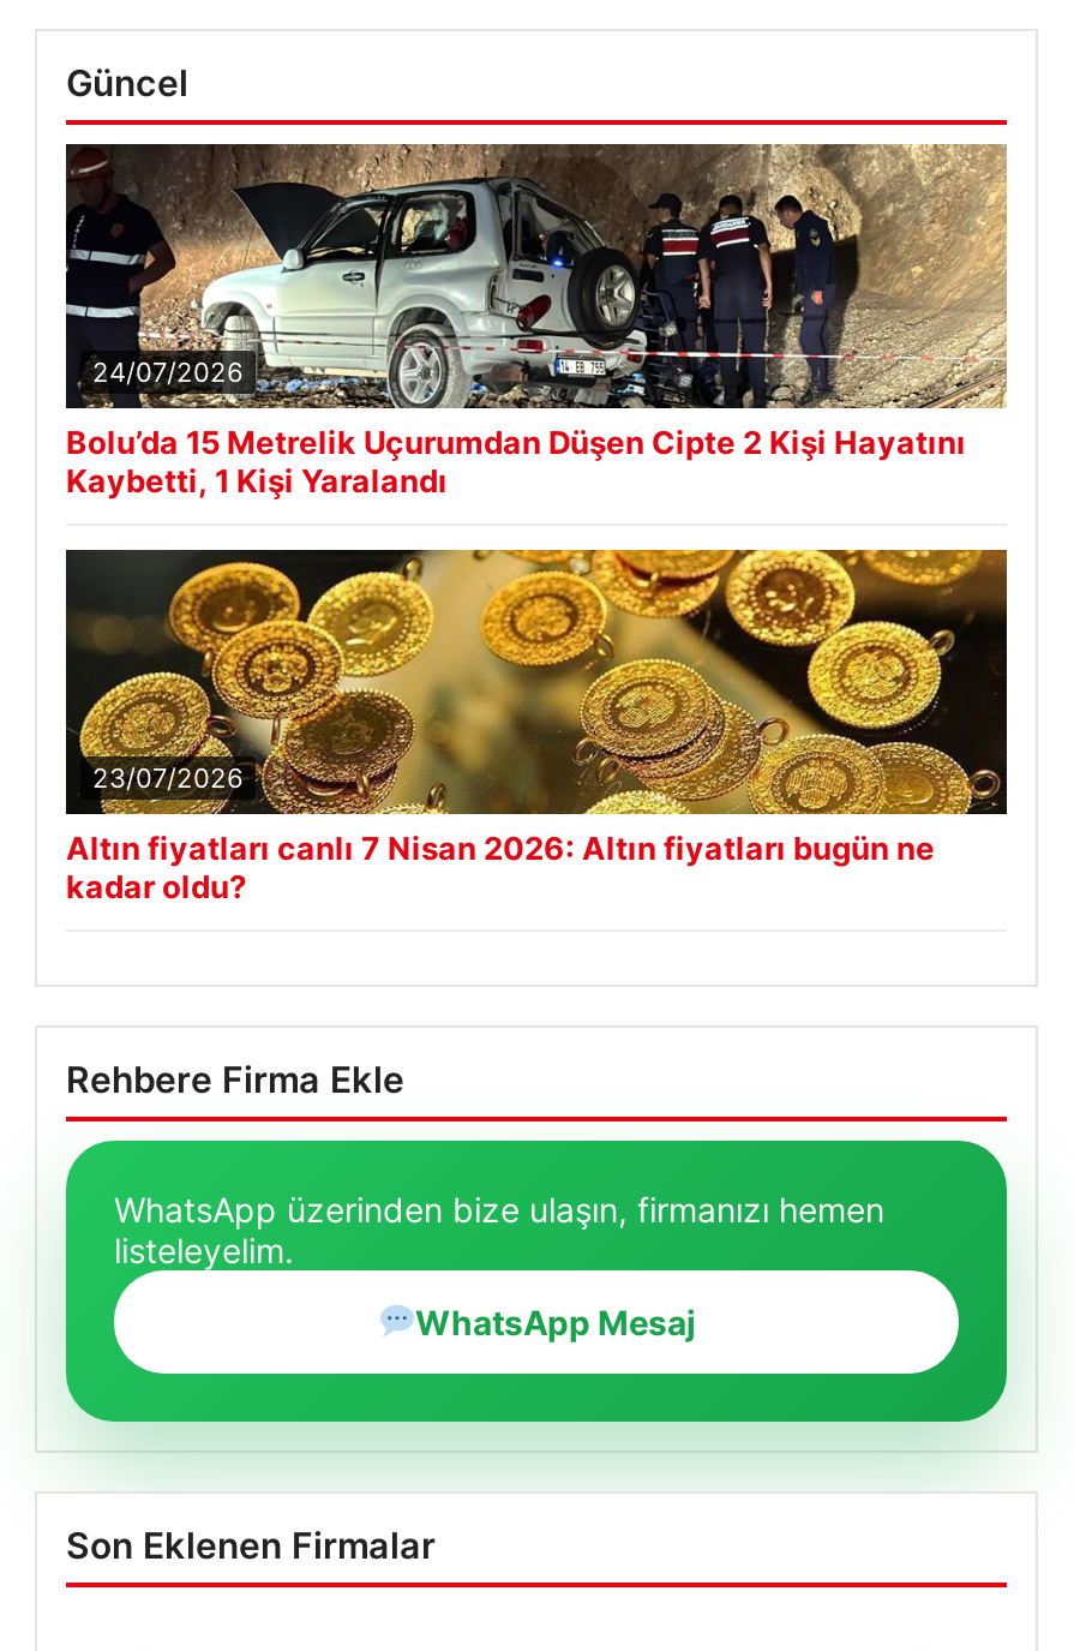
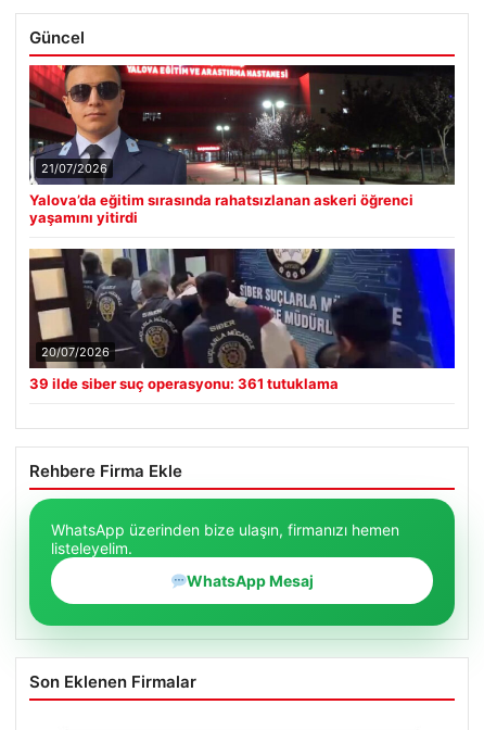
- [image]
- 24/07/2026
+ [image]
+ 21/07/2026

- Bolu’da 15 Metrelik Uçurumdan Düşen Cipte 2 Kişi Hayatını
- Kaybetti, 1 Kişi Yaralandı
+ Yalova’da eğitim sırasında rahatsızlanan askeri öğrenci
+ yaşamını yitirdi

- [image]
- 23/07/2026
+ [image]
+ 20/07/2026

- Altın fiyatları canlı 7 Nisan 2026: Altın fiyatları bugün ne
- kadar oldu?
+ 39 ilde siber suç operasyonu: 361 tutuklama
